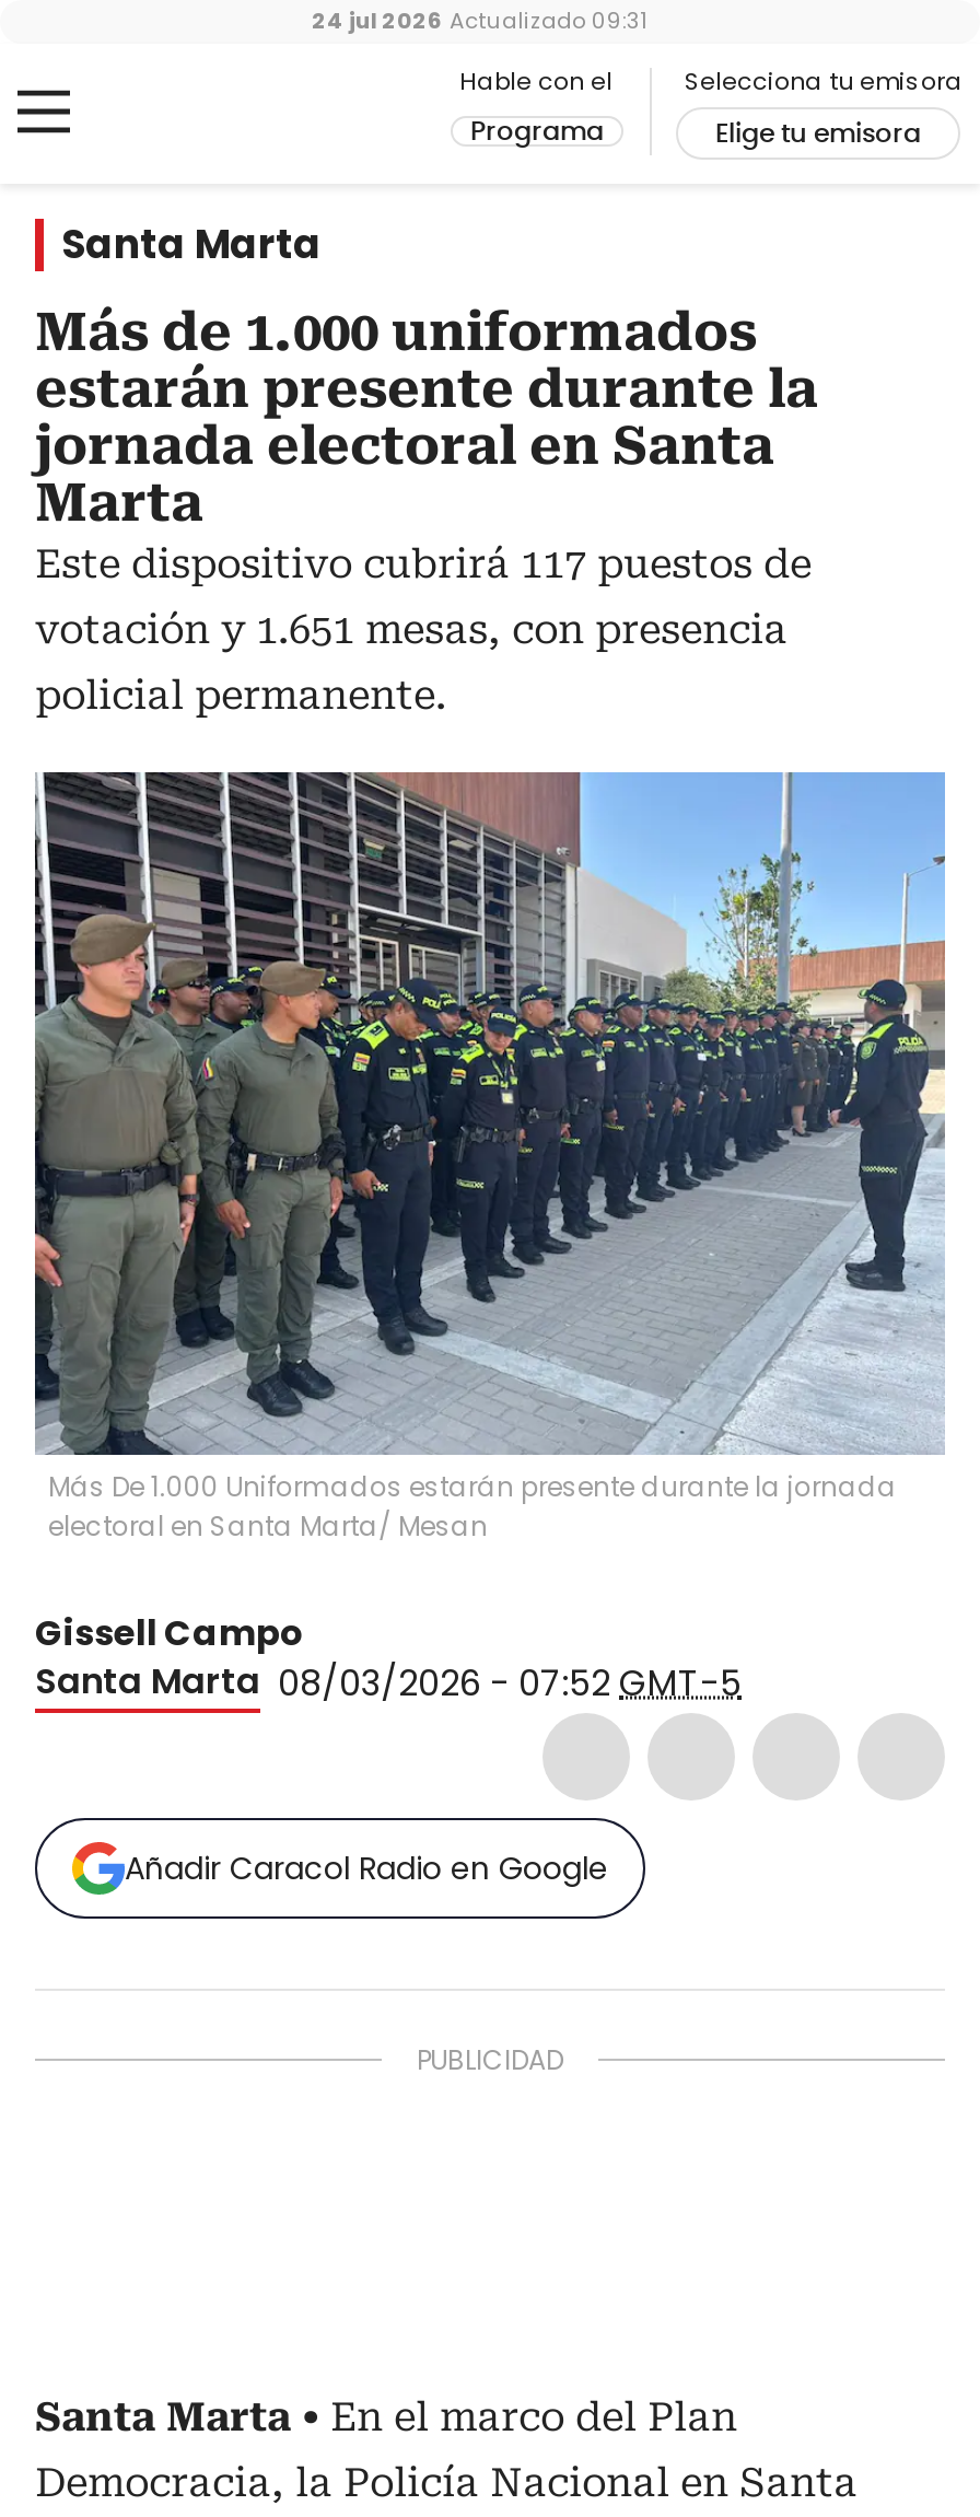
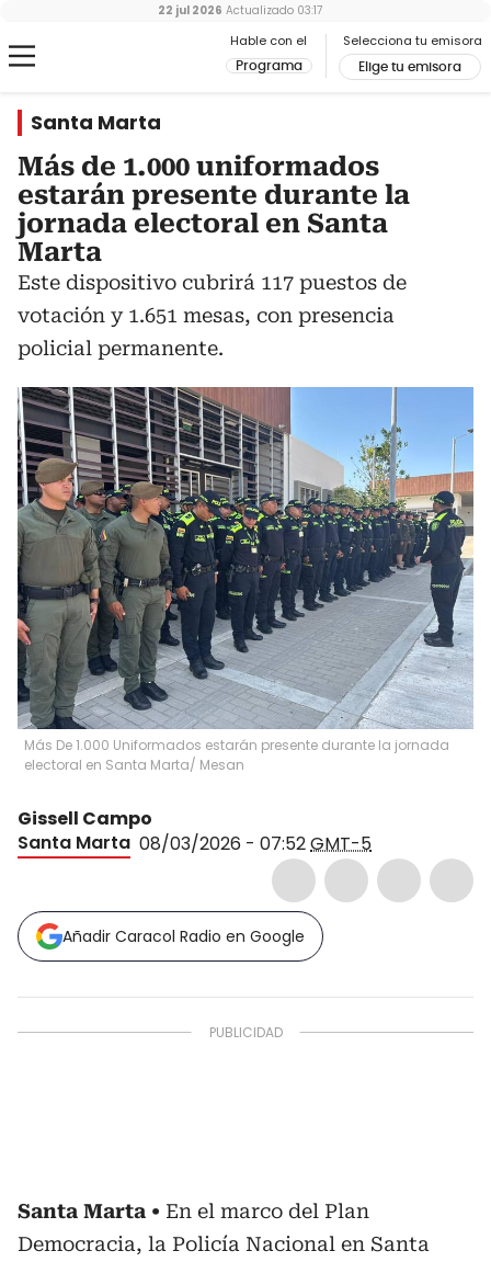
- 24 jul 2026 Actualizado 09:31
+ 22 jul 2026 Actualizado 03:17
